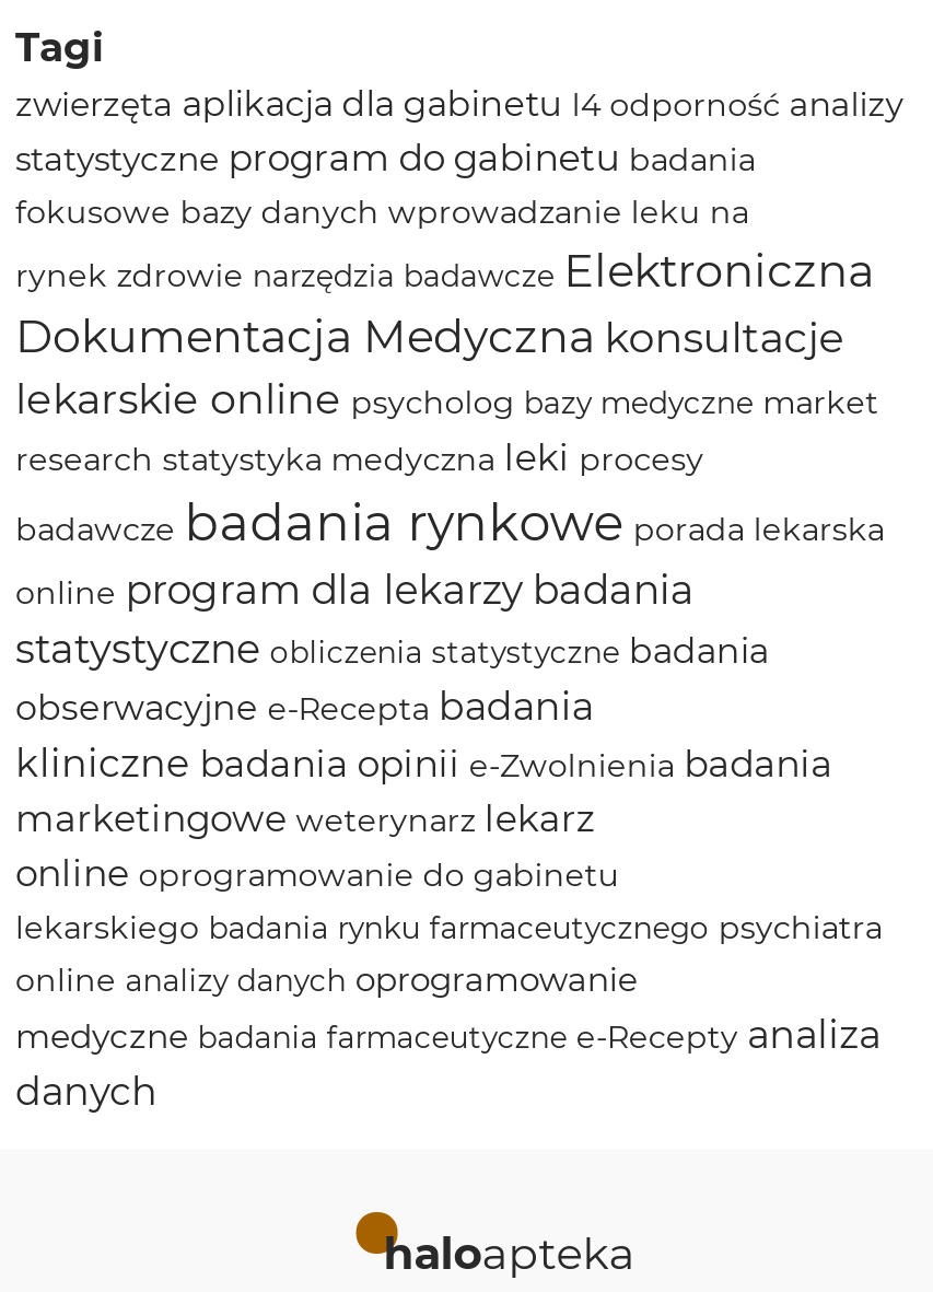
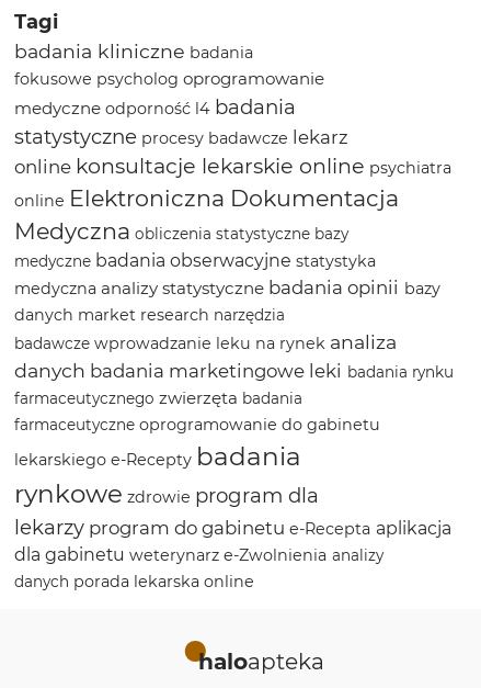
- zwierzęta aplikacja dla gabinetu l4 odporność analizy
- statystyczne program do gabinetu badania
- fokusowe bazy danych wprowadzanie leku na
- rynek zdrowie narzędzia badawcze Elektroniczna
- Dokumentacja Medyczna konsultacje
- lekarskie online psycholog bazy medyczne market
- research statystyka medyczna leki procesy
- badawcze badania rynkowe porada lekarska
- online program dla lekarzy badania
- statystyczne obliczenia statystyczne badania
- obserwacyjne e-Recepta badania
- kliniczne badania opinii e-Zwolnienia badania
- marketingowe weterynarz lekarz
- online oprogramowanie do gabinetu
- lekarskiego badania rynku farmaceutycznego psychiatra
- online analizy danych oprogramowanie
- medyczne badania farmaceutyczne e-Recepty analiza
- danych
+ badania kliniczne badania
+ fokusowe psycholog oprogramowanie
+ medyczne odporność l4 badania
+ statystyczne procesy badawcze lekarz
+ online konsultacje lekarskie online psychiatra
+ online Elektroniczna Dokumentacja
+ Medyczna obliczenia statystyczne bazy
+ medyczne badania obserwacyjne statystyka
+ medyczna analizy statystyczne badania opinii bazy
+ danych market research narzędzia
+ badawcze wprowadzanie leku na rynek analiza
+ danych badania marketingowe leki badania rynku
+ farmaceutycznego zwierzęta badania
+ farmaceutyczne oprogramowanie do gabinetu
+ lekarskiego e-Recepty badania
+ rynkowe zdrowie program dla
+ lekarzy program do gabinetu e-Recepta aplikacja
+ dla gabinetu weterynarz e-Zwolnienia analizy
+ danych porada lekarska online
